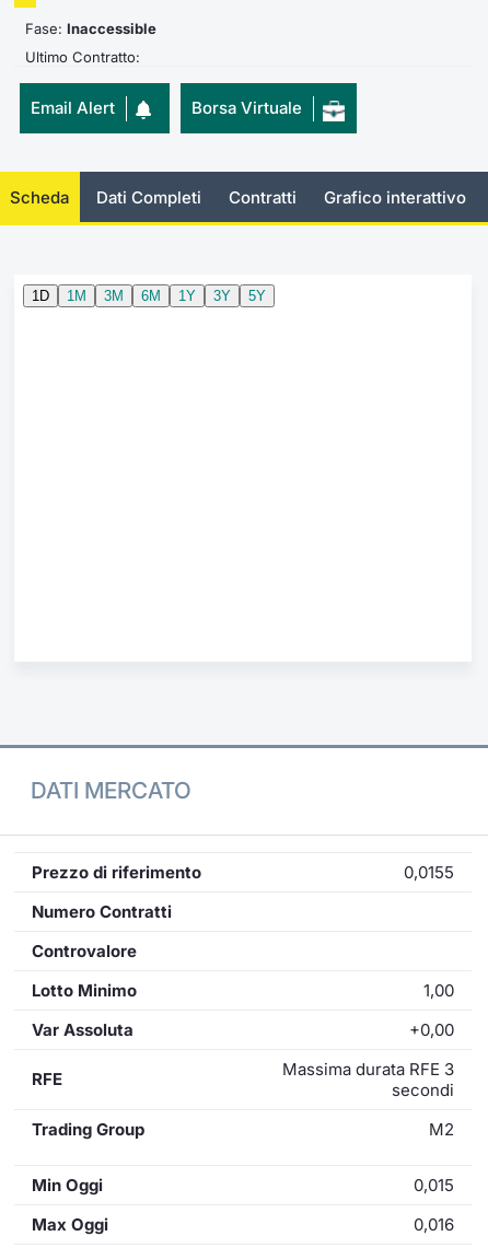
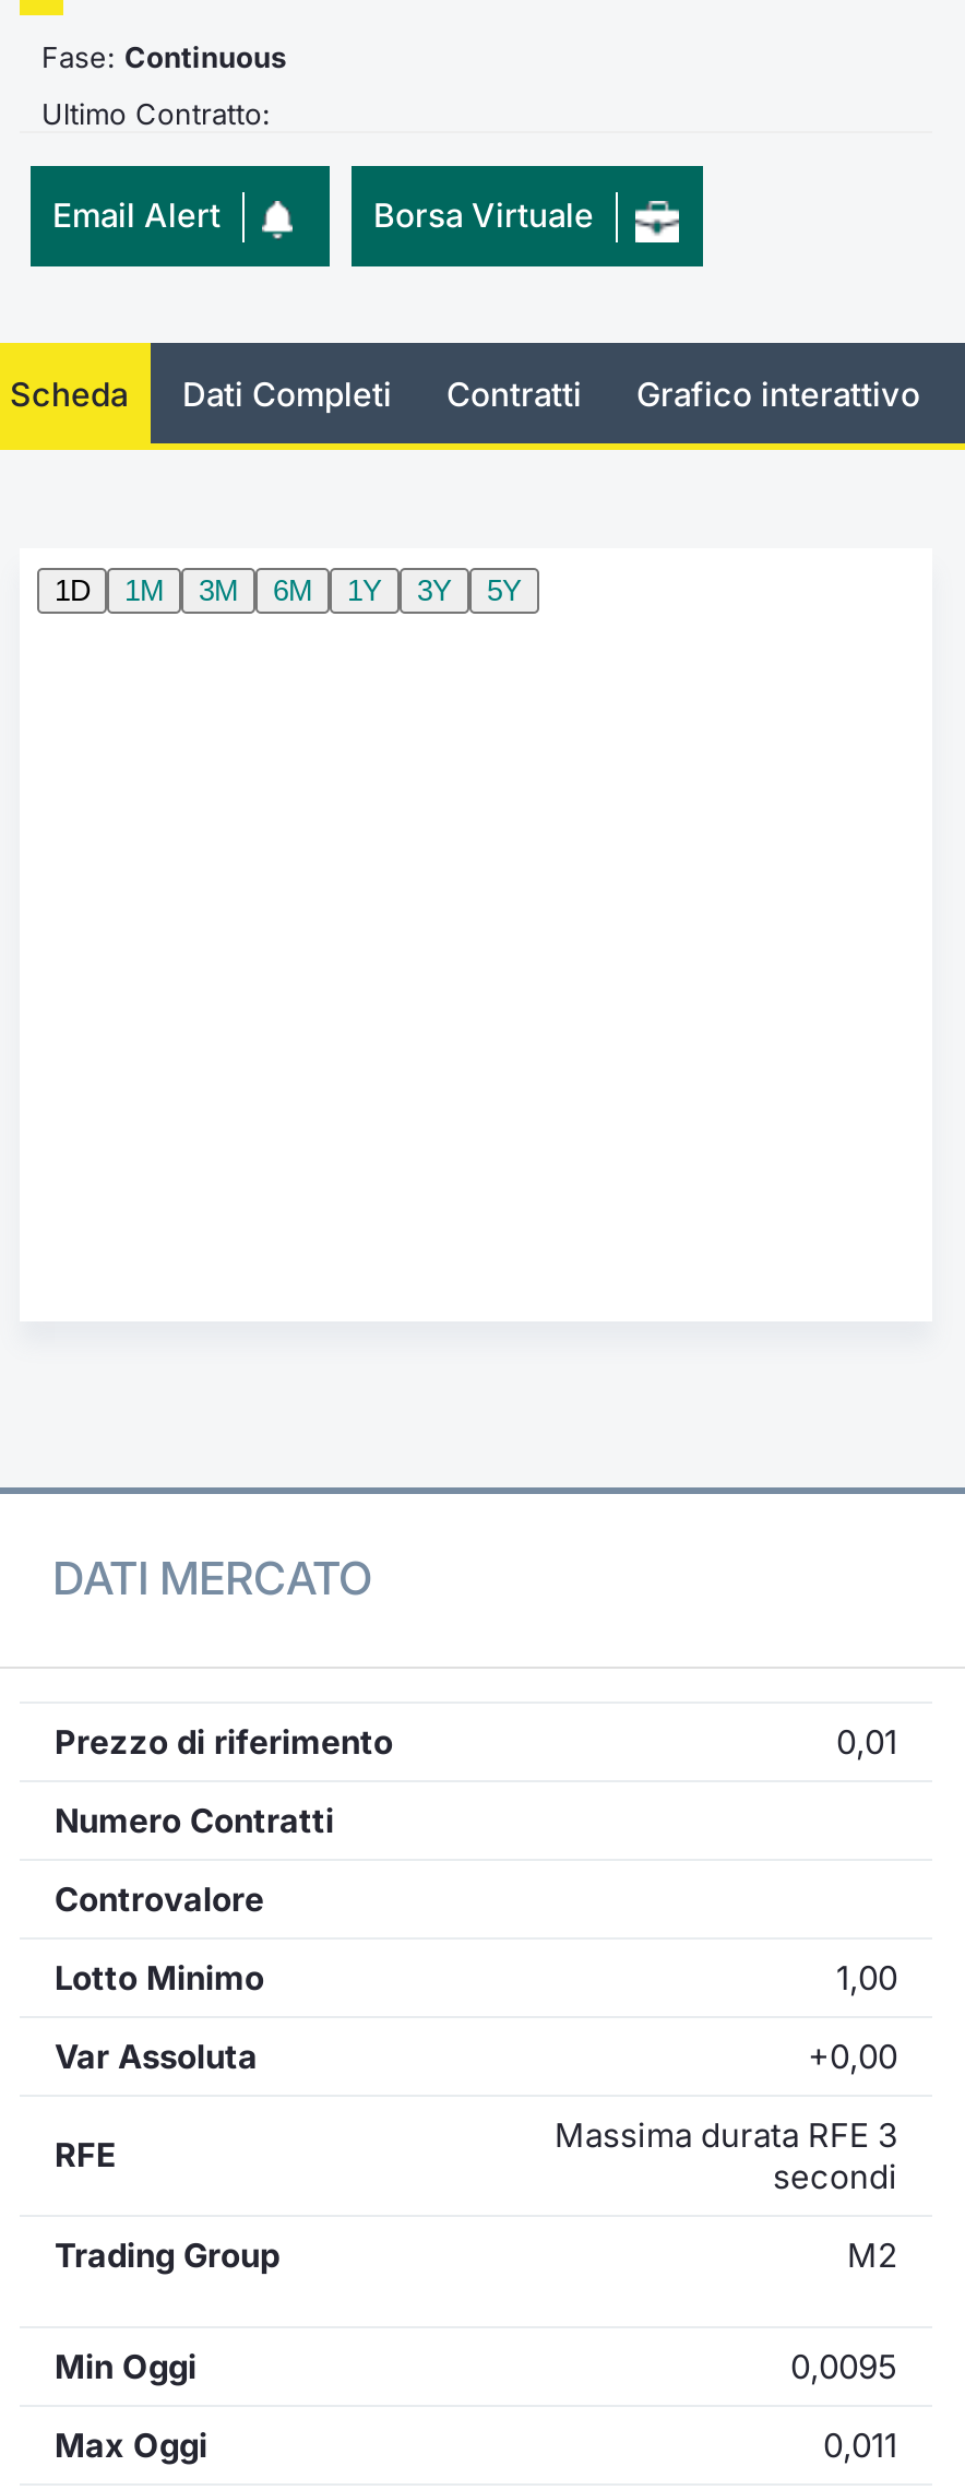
- Fase: Inaccessible
+ Fase: Continuous

- 0,0155
+ 0,01

- 0,015
+ 0,0095

- 0,016
+ 0,011
